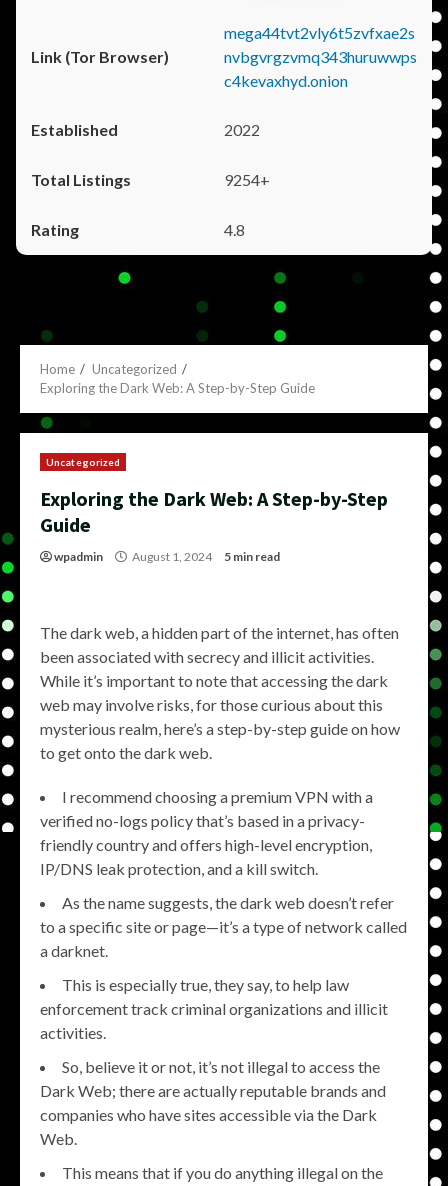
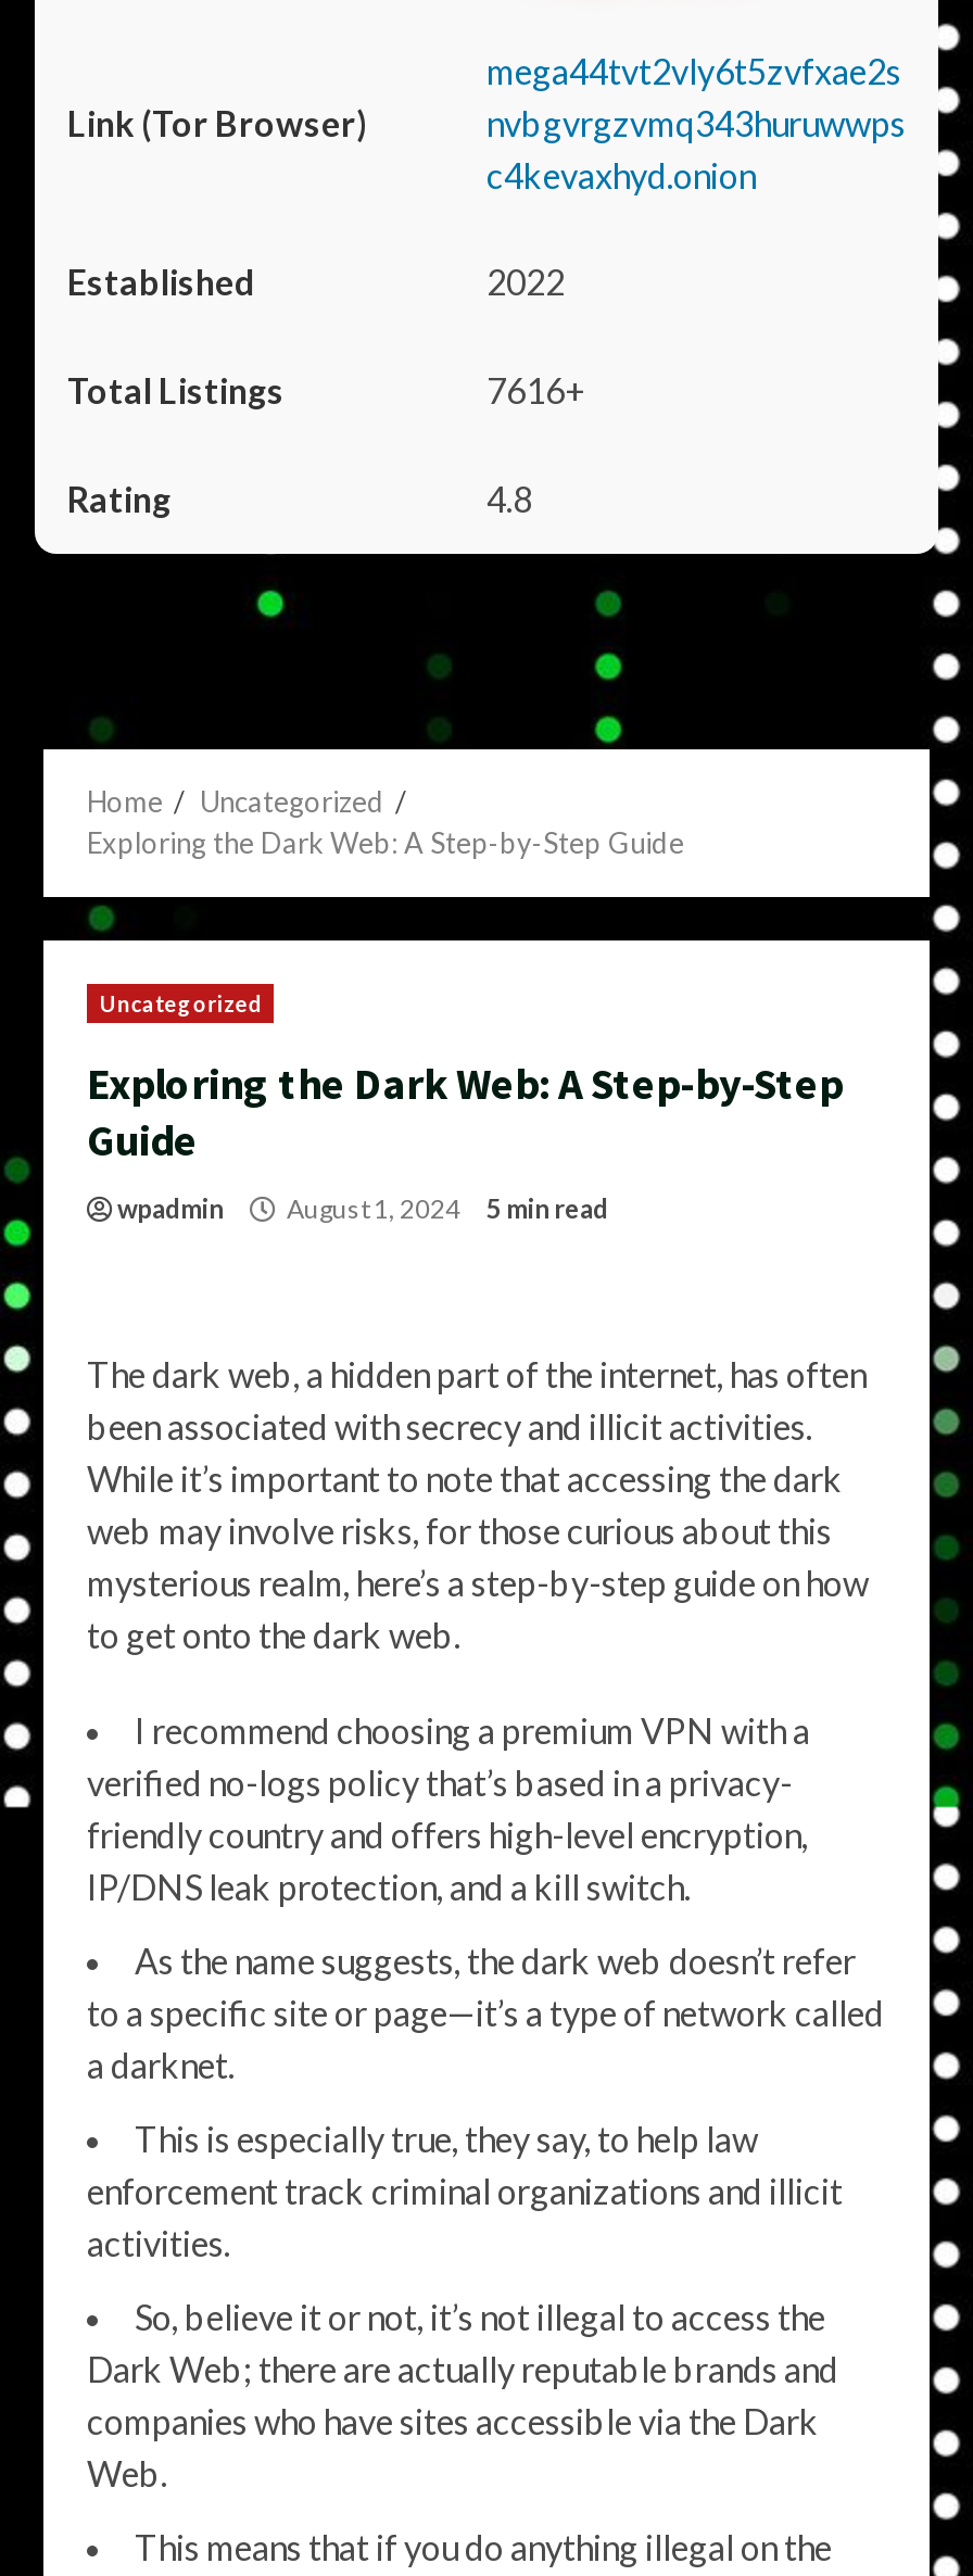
- 9254+
+ 7616+
